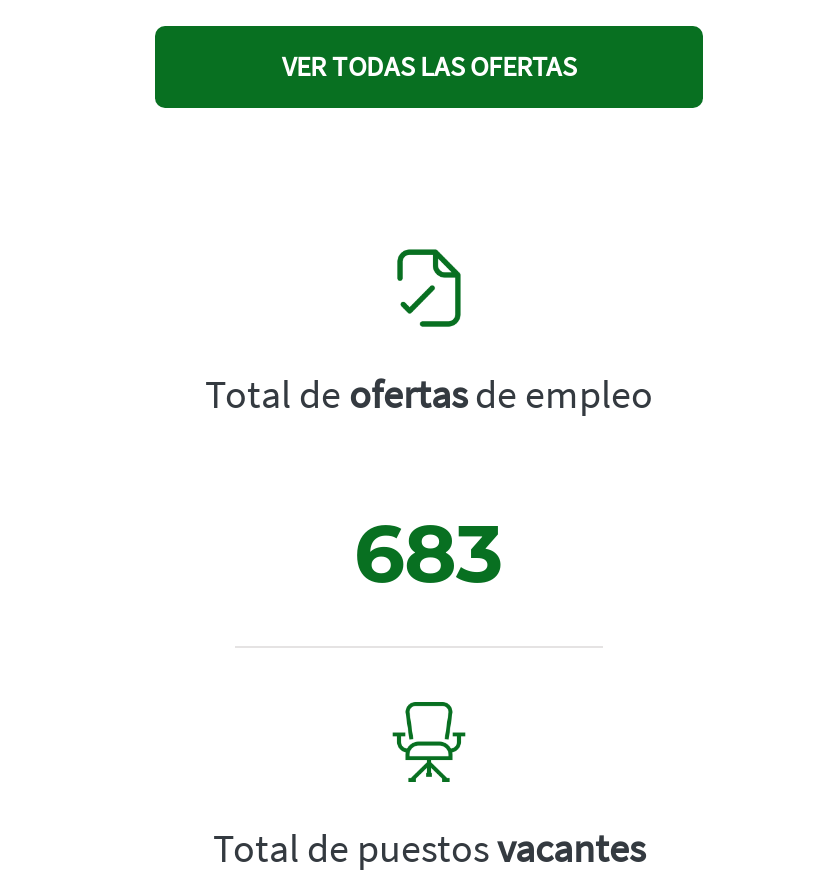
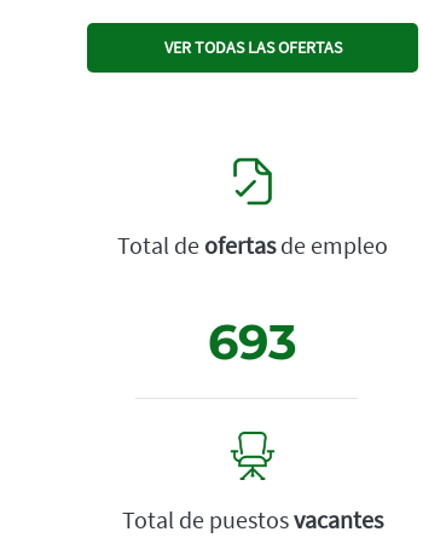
- 683
+ 693
